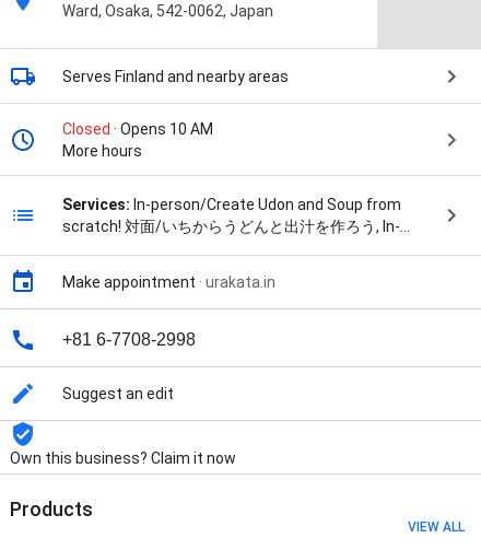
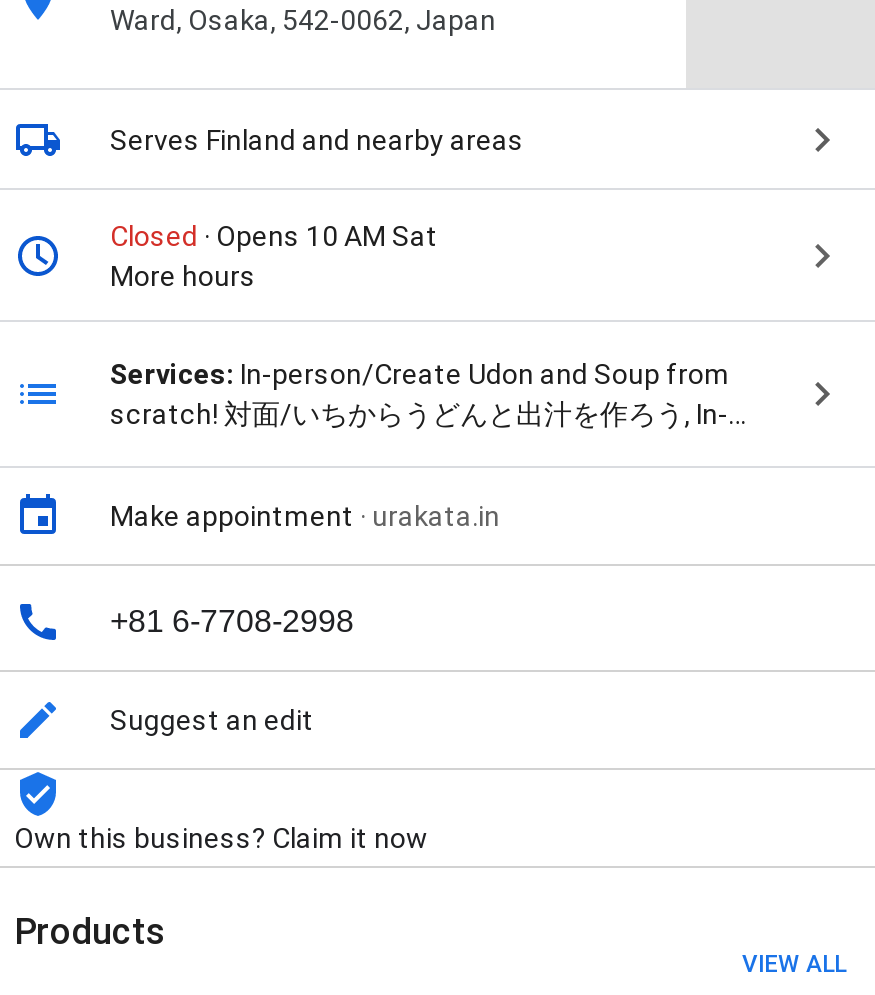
- Closed · Opens 10 AM
+ Closed · Opens 10 AM Sat
